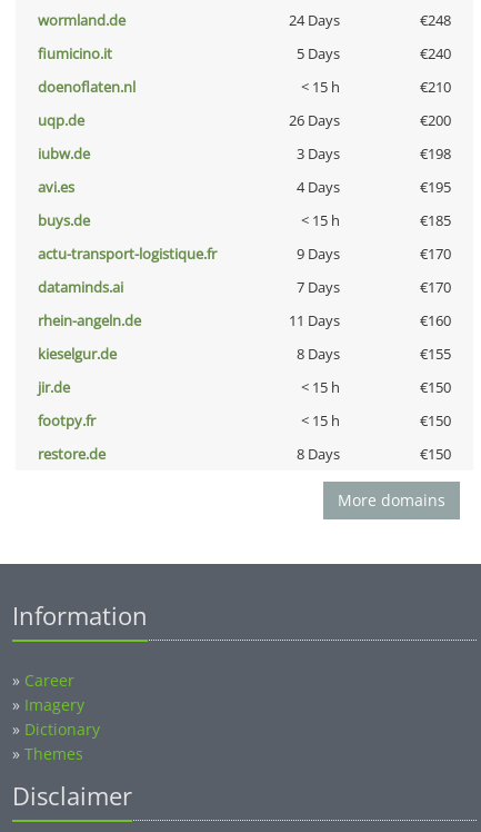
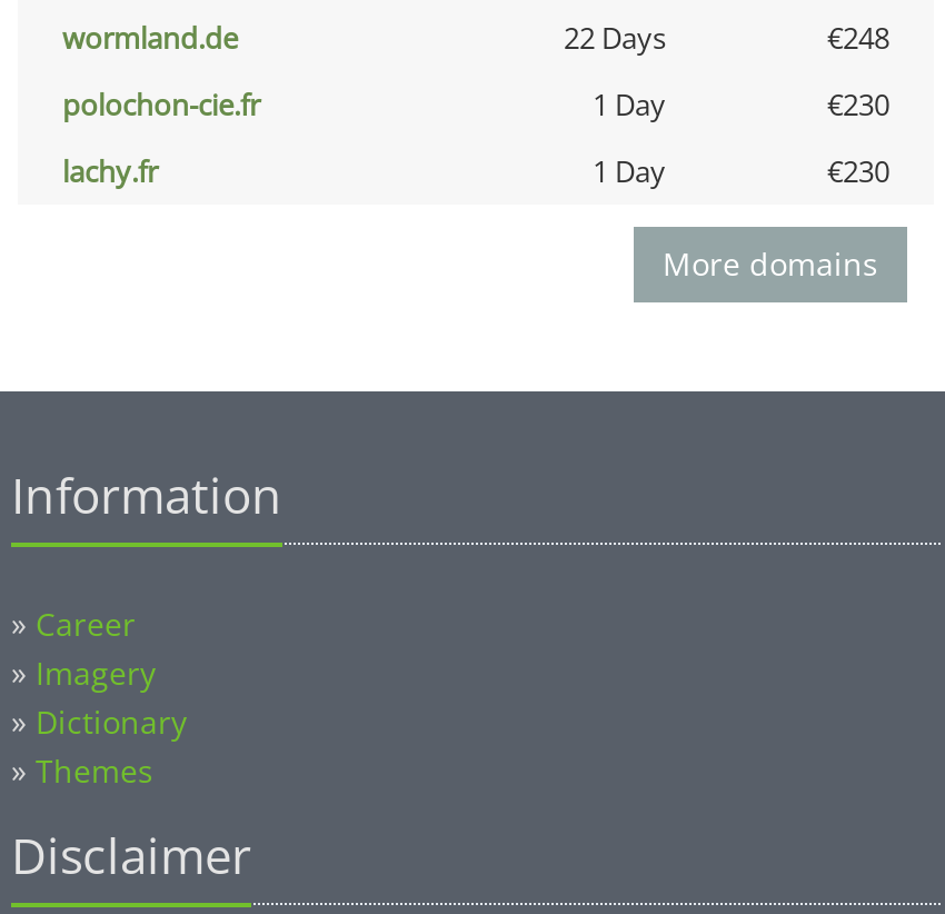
- 24 Days
+ 22 Days

- fiumicino.it
- 5 Days
- €240
- doenoflaten.nl
- < 15 h
- €210
- uqp.de
- 26 Days
- €200
- iubw.de
- 3 Days
- €198
- avi.es
- 4 Days
- €195
- buys.de
- < 15 h
- €185
- actu-transport-logistique.fr
- 9 Days
- €170
- dataminds.ai
- 7 Days
- €170
- rhein-angeln.de
- 11 Days
- €160
- kieselgur.de
- 8 Days
- €155
- jir.de
- < 15 h
- €150
- footpy.fr
- < 15 h
- €150
- restore.de
- 8 Days
- €150
+ polochon-cie.fr
+ 1 Day
+ €230
+ lachy.fr
+ 1 Day
+ €230
